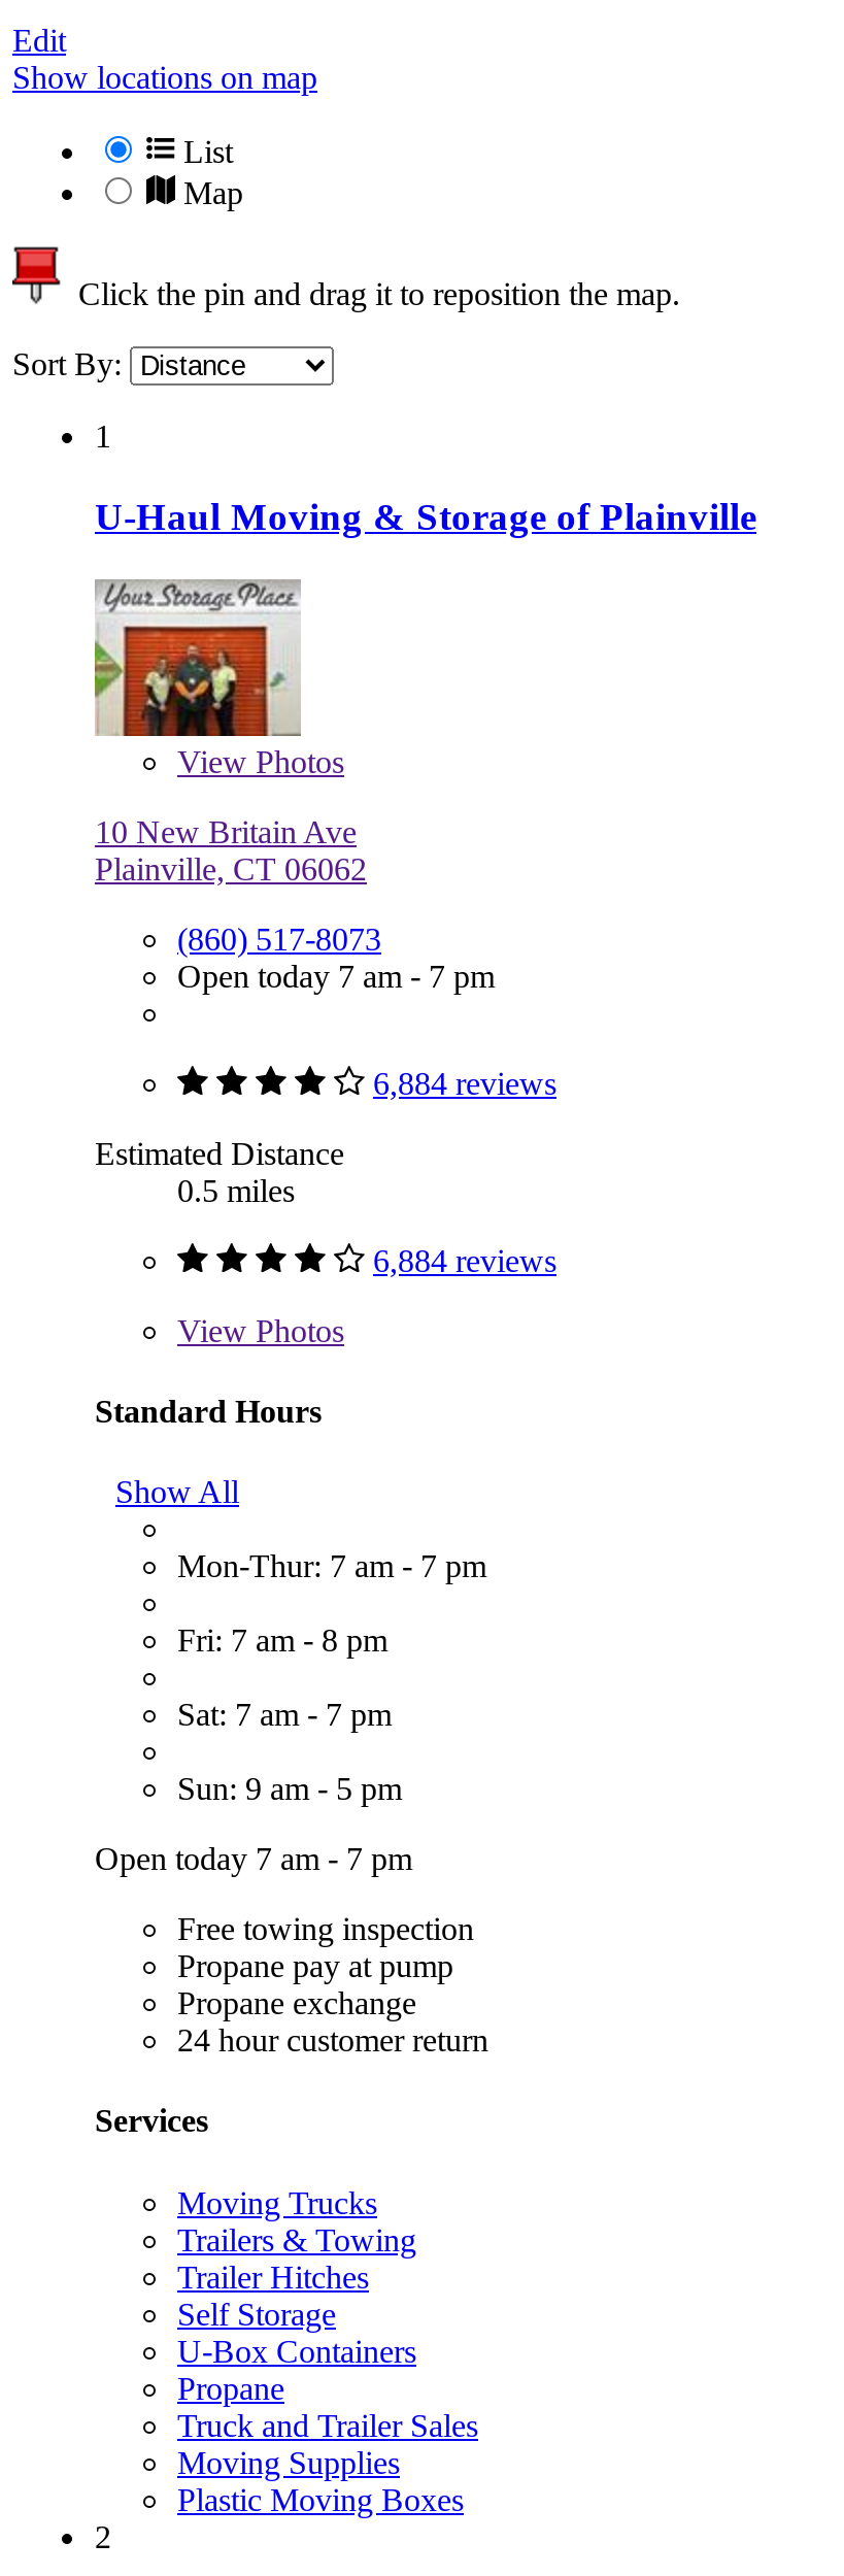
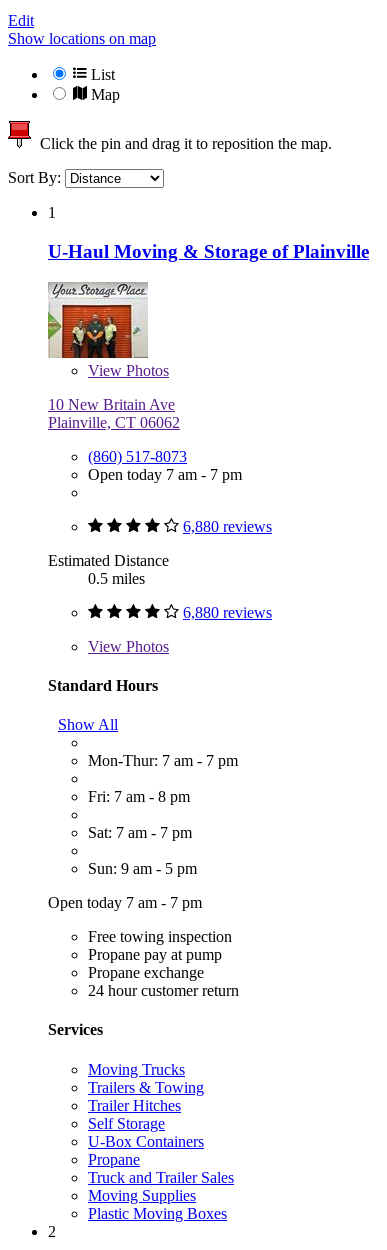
- 6,884 reviews
+ 6,880 reviews

- 6,884 reviews
+ 6,880 reviews
